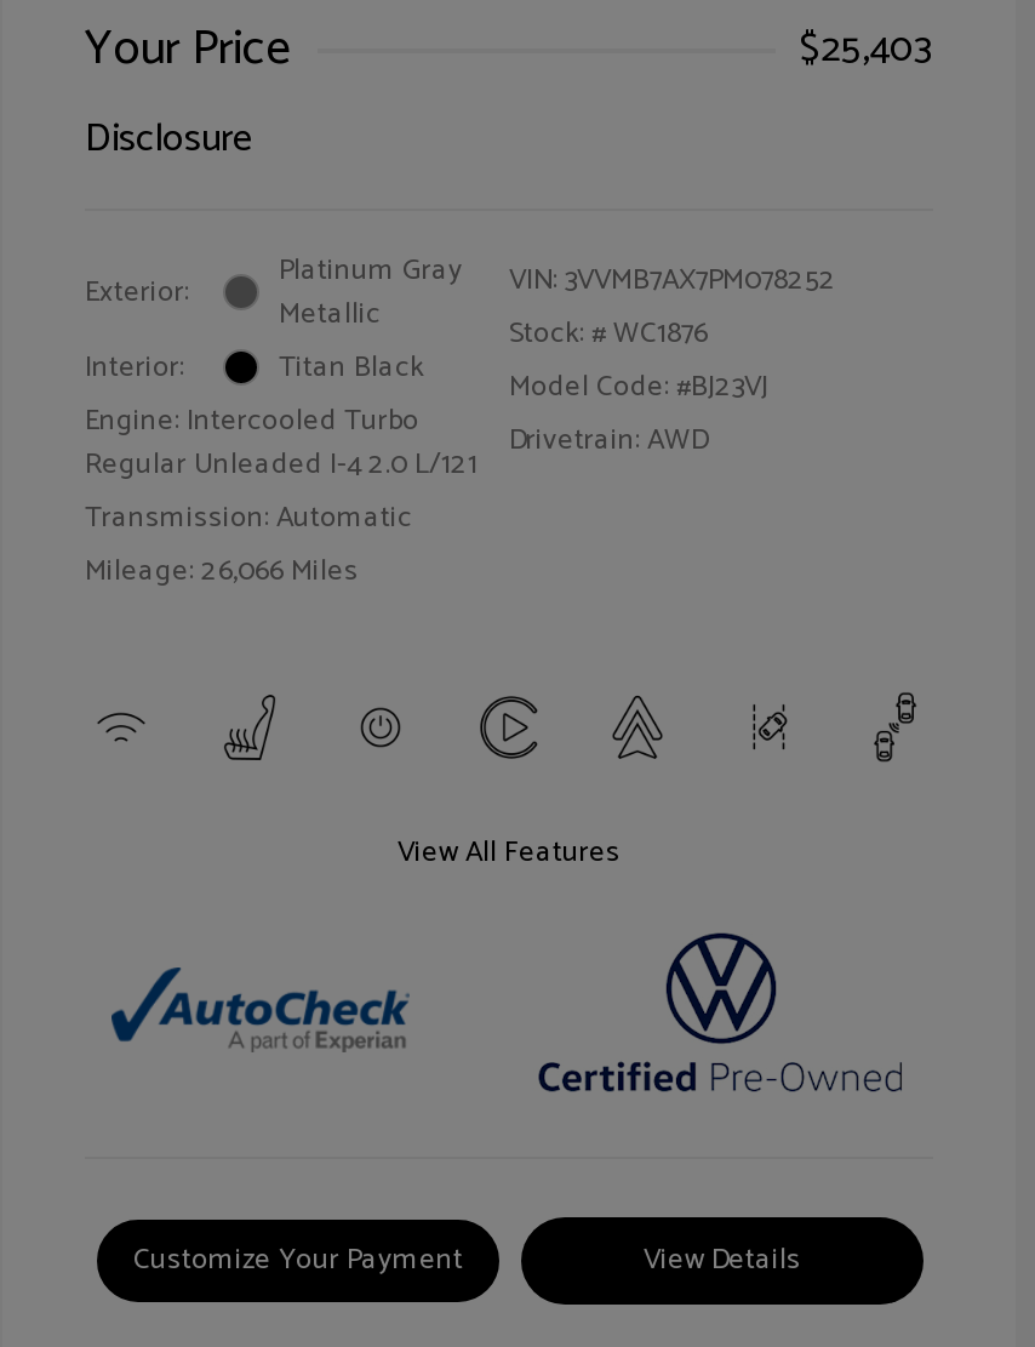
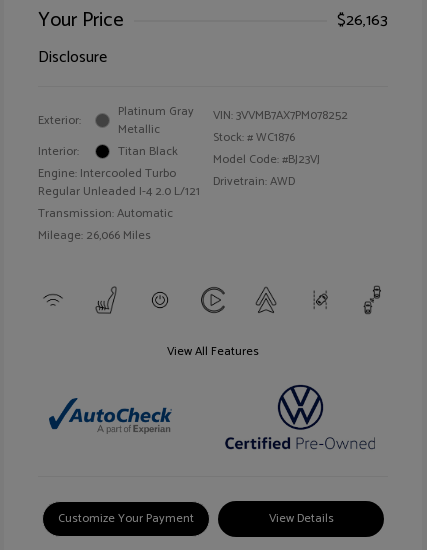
- $25,403
+ $26,163
